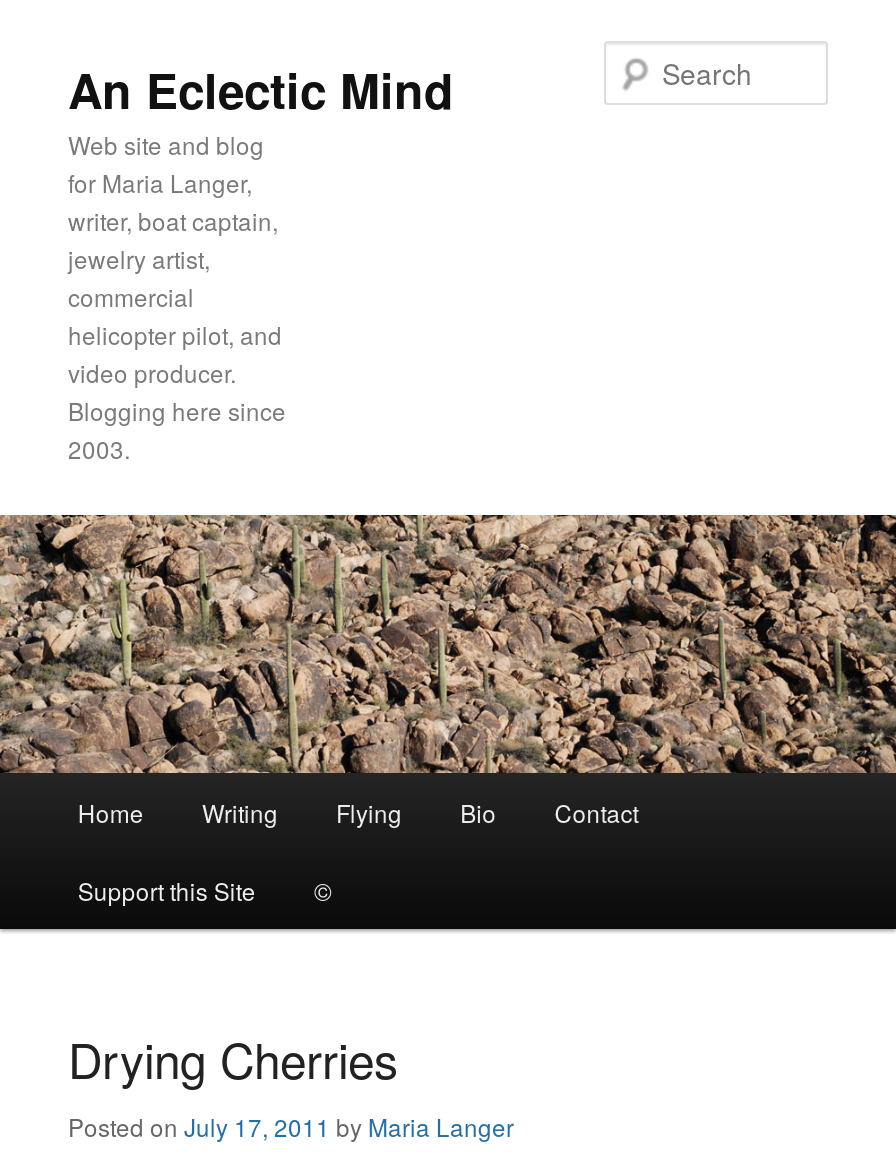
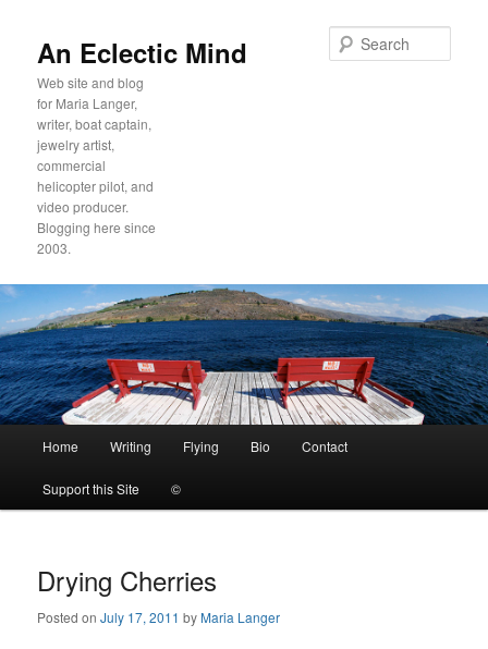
- [image]
+ [image]
